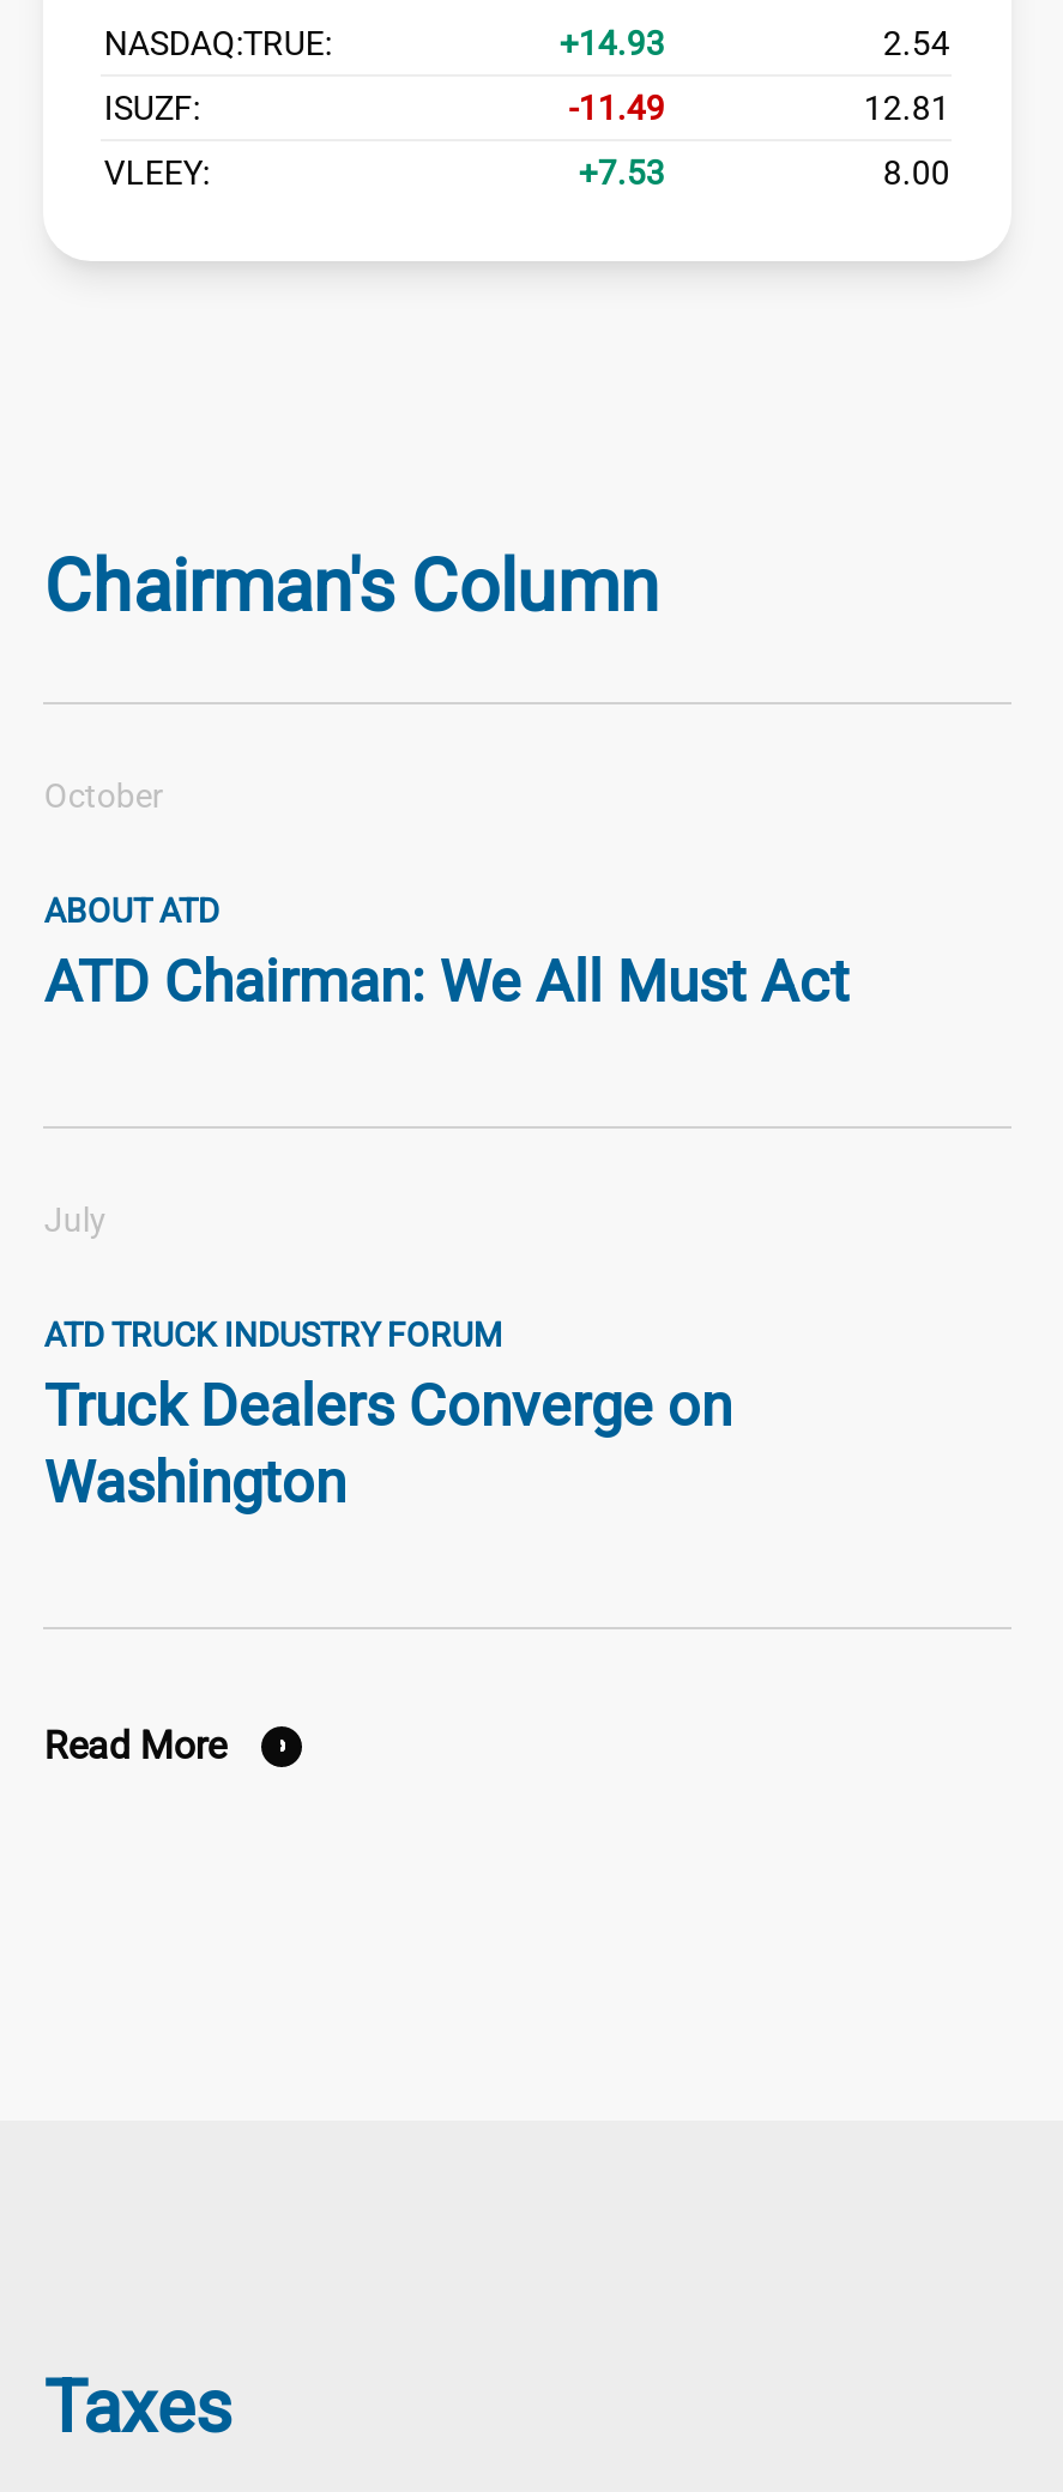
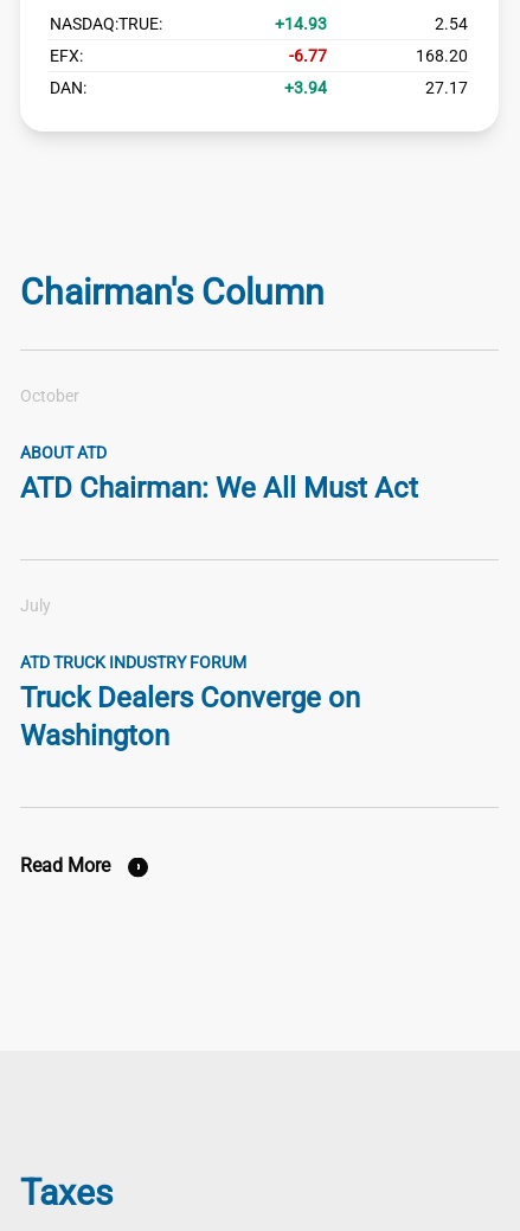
- ISUZF:
- -11.49
- 12.81
+ EFX:
+ -6.77
+ 168.20

- VLEEY:
- 7.53
- 8.00
+ DAN:
+ 3.94
+ 27.17
